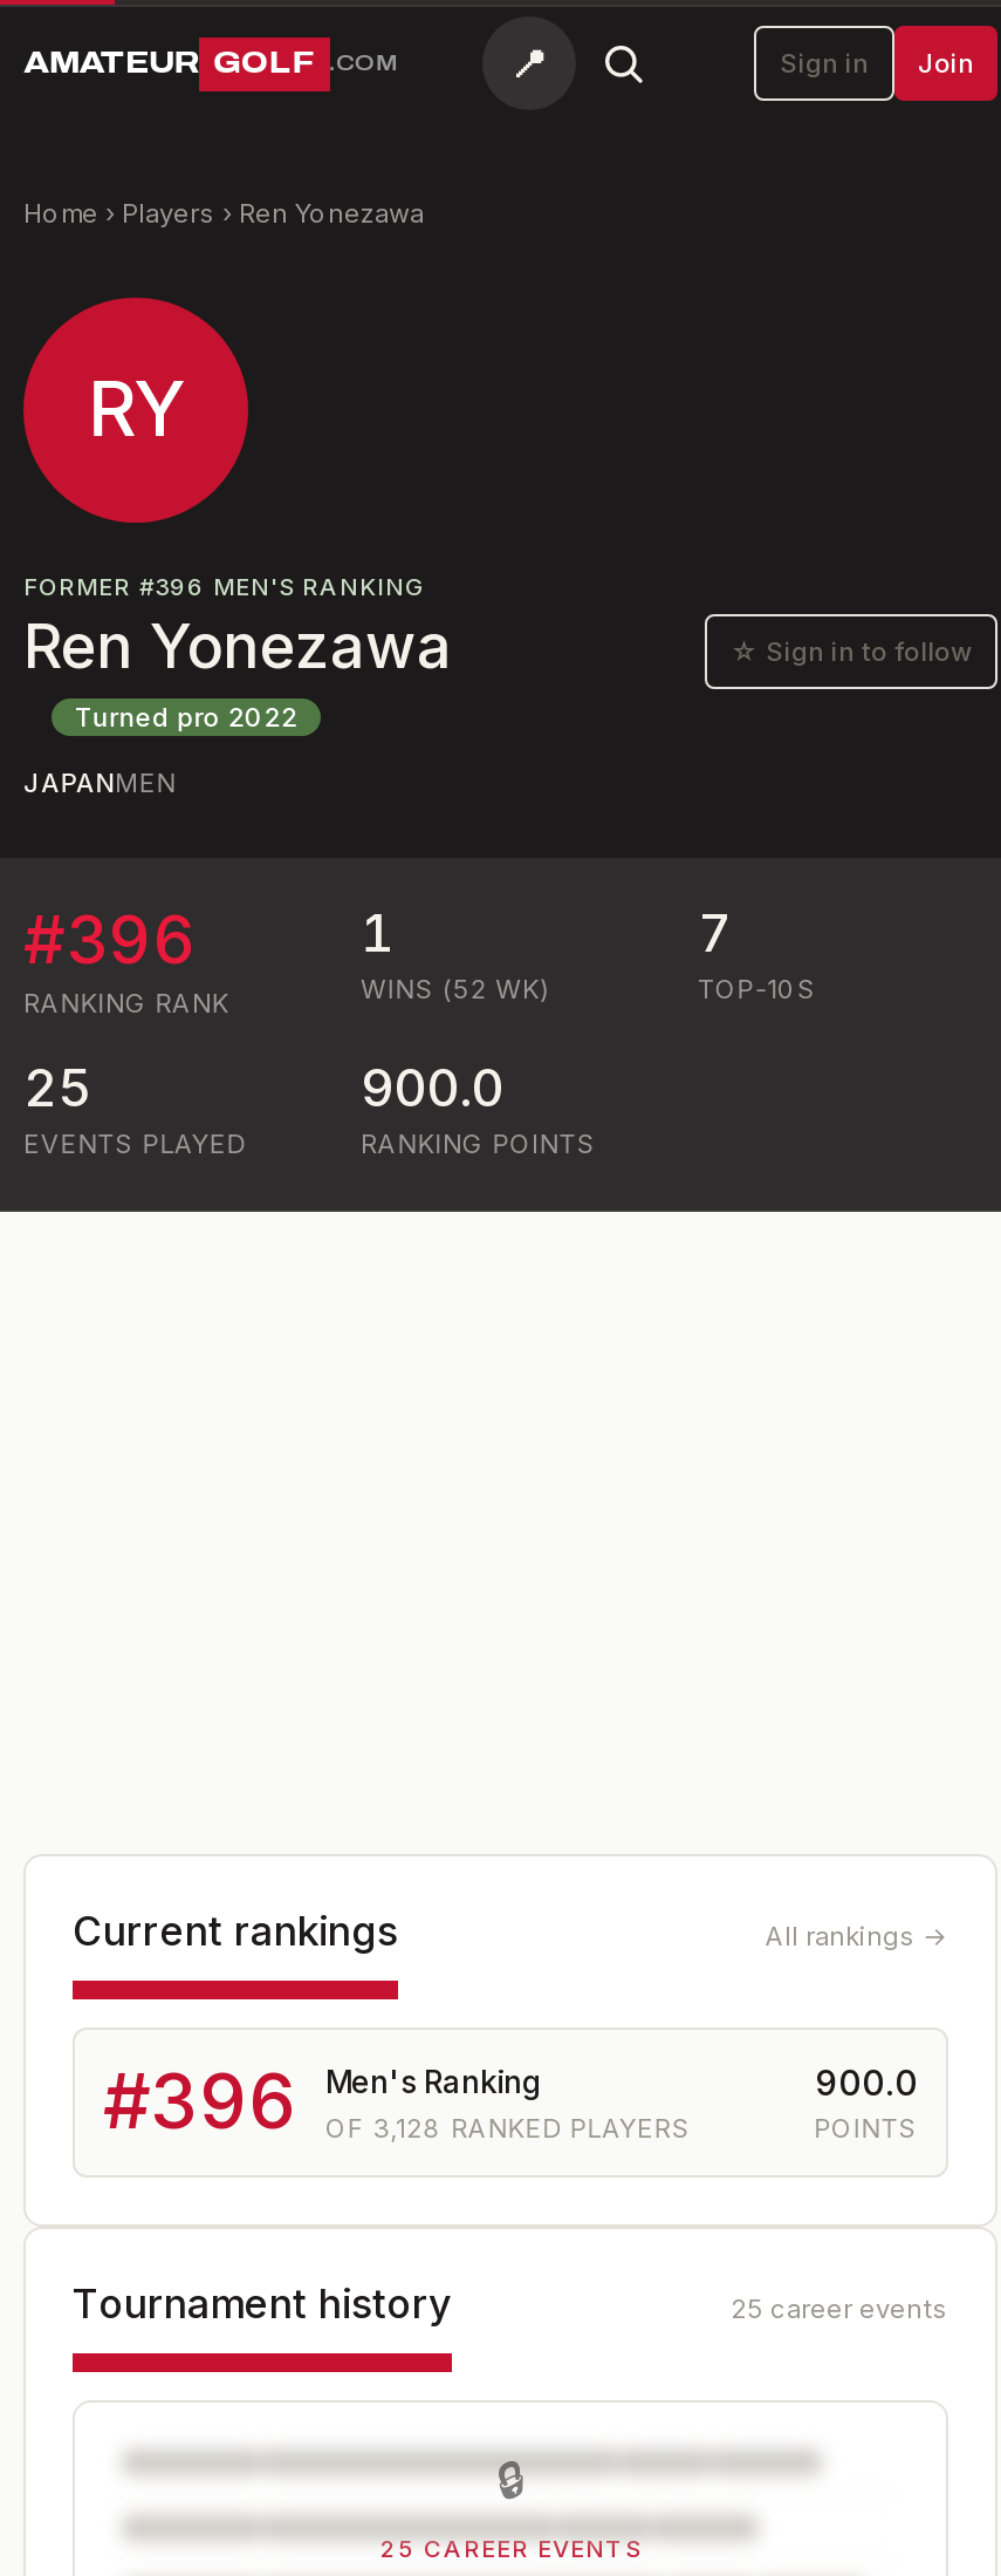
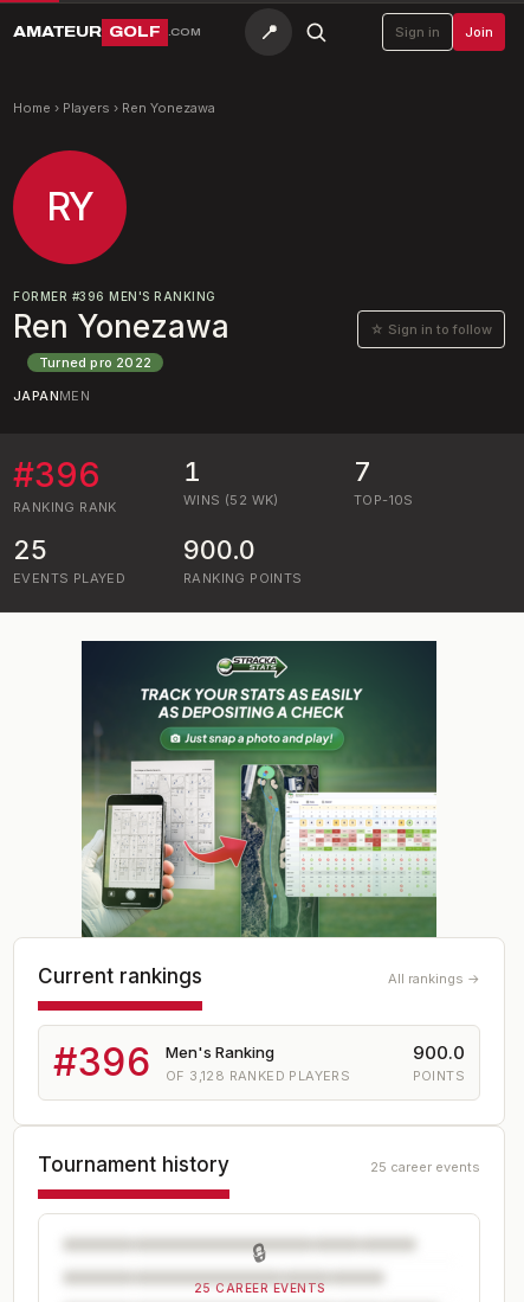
+ [image]
